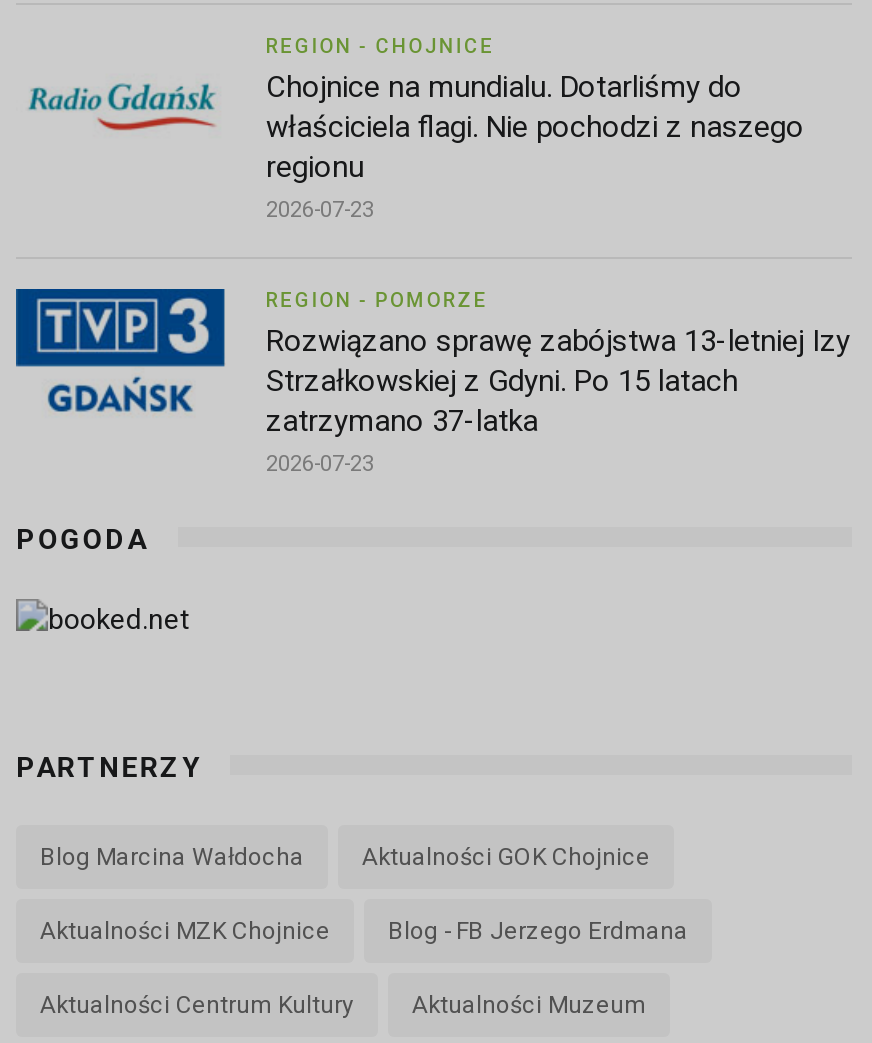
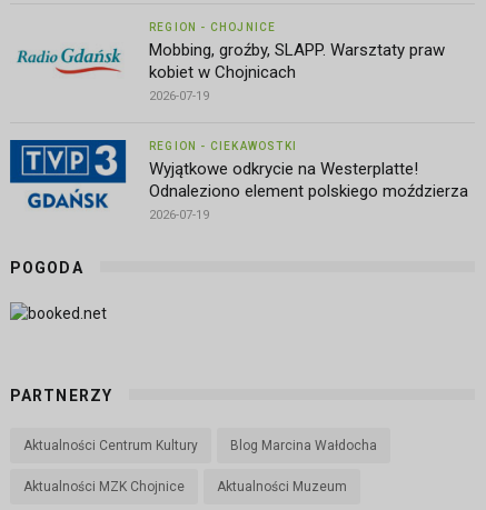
- Chojnice na mundialu. Dotarliśmy do
- właściciela flagi. Nie pochodzi z naszego
- regionu
- 2026-07-23
+ Mobbing, groźby, SLAPP. Warsztaty praw
+ kobiet w Chojnicach
+ 2026-07-19

moved down: [image]

- REGION - POMORZE
- Rozwiązano sprawę zabójstwa 13-letniej Izy
- Strzałkowskiej z Gdyni. Po 15 latach
- zatrzymano 37-latka
- 2026-07-23
+ REGION - CIEKAWOSTKI
+ Wyjątkowe odkrycie na Westerplatte!
+ Odnaleziono element polskiego moździerza
+ 2026-07-19

moved down: Blog Marcina Wałdocha | Aktualności MZK Chojnice

- Aktualności GOK Chojnice
- Blog - FB Jerzego Erdmana

moved up: Aktualności Centrum Kultury
